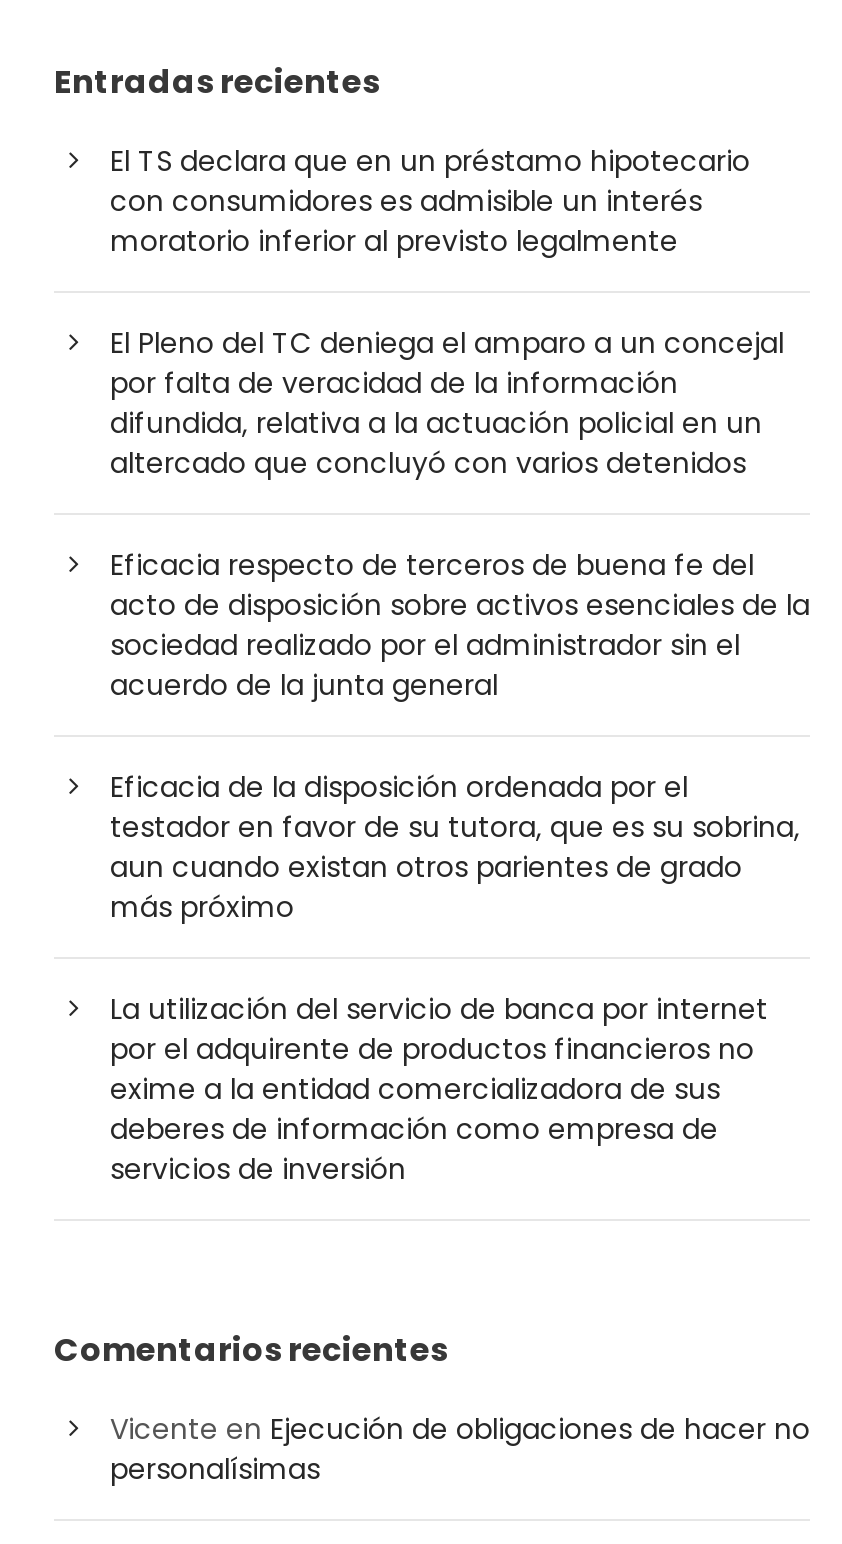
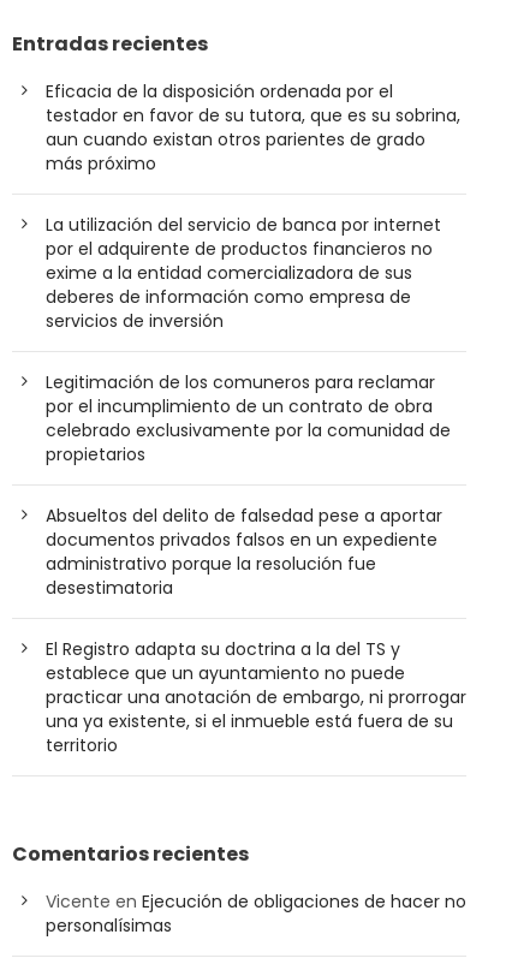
- El TS declara que en un préstamo hipotecario
- con consumidores es admisible un interés
- moratorio inferior al previsto legalmente
- El Pleno del TC deniega el amparo a un concejal
- por falta de veracidad de la información
- difundida, relativa a la actuación policial en un
- altercado que concluyó con varios detenidos
- Eficacia respecto de terceros de buena fe del
- acto de disposición sobre activos esenciales de la
- sociedad realizado por el administrador sin el
- acuerdo de la junta general

moved up: Eficacia de la disposición ordenada por el | testador en favor de su tutora, que es su sobrina, | aun cuando existan otros parientes de grado | ... | deberes de información como empresa de | servicios de inversión

+ Legitimación de los comuneros para reclamar
+ por el incumplimiento de un contrato de obra
+ celebrado exclusivamente por la comunidad de
+ propietarios
+ Absueltos del delito de falsedad pese a aportar
+ documentos privados falsos en un expediente
+ administrativo porque la resolución fue
+ desestimatoria
+ El Registro adapta su doctrina a la del TS y
+ establece que un ayuntamiento no puede
+ practicar una anotación de embargo, ni prorrogar
+ una ya existente, si el inmueble está fuera de su
+ territorio
